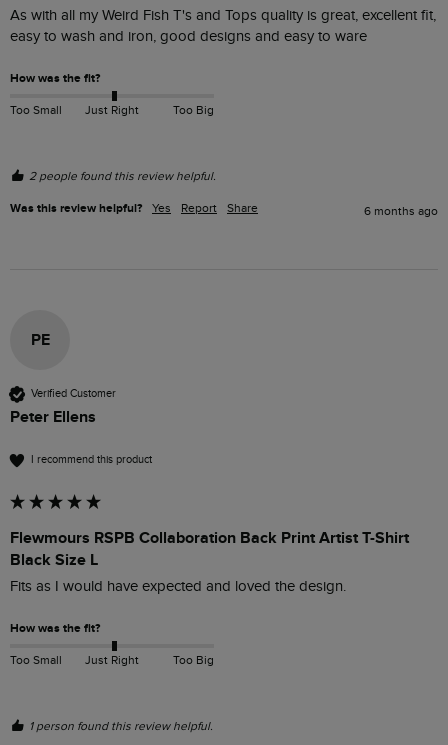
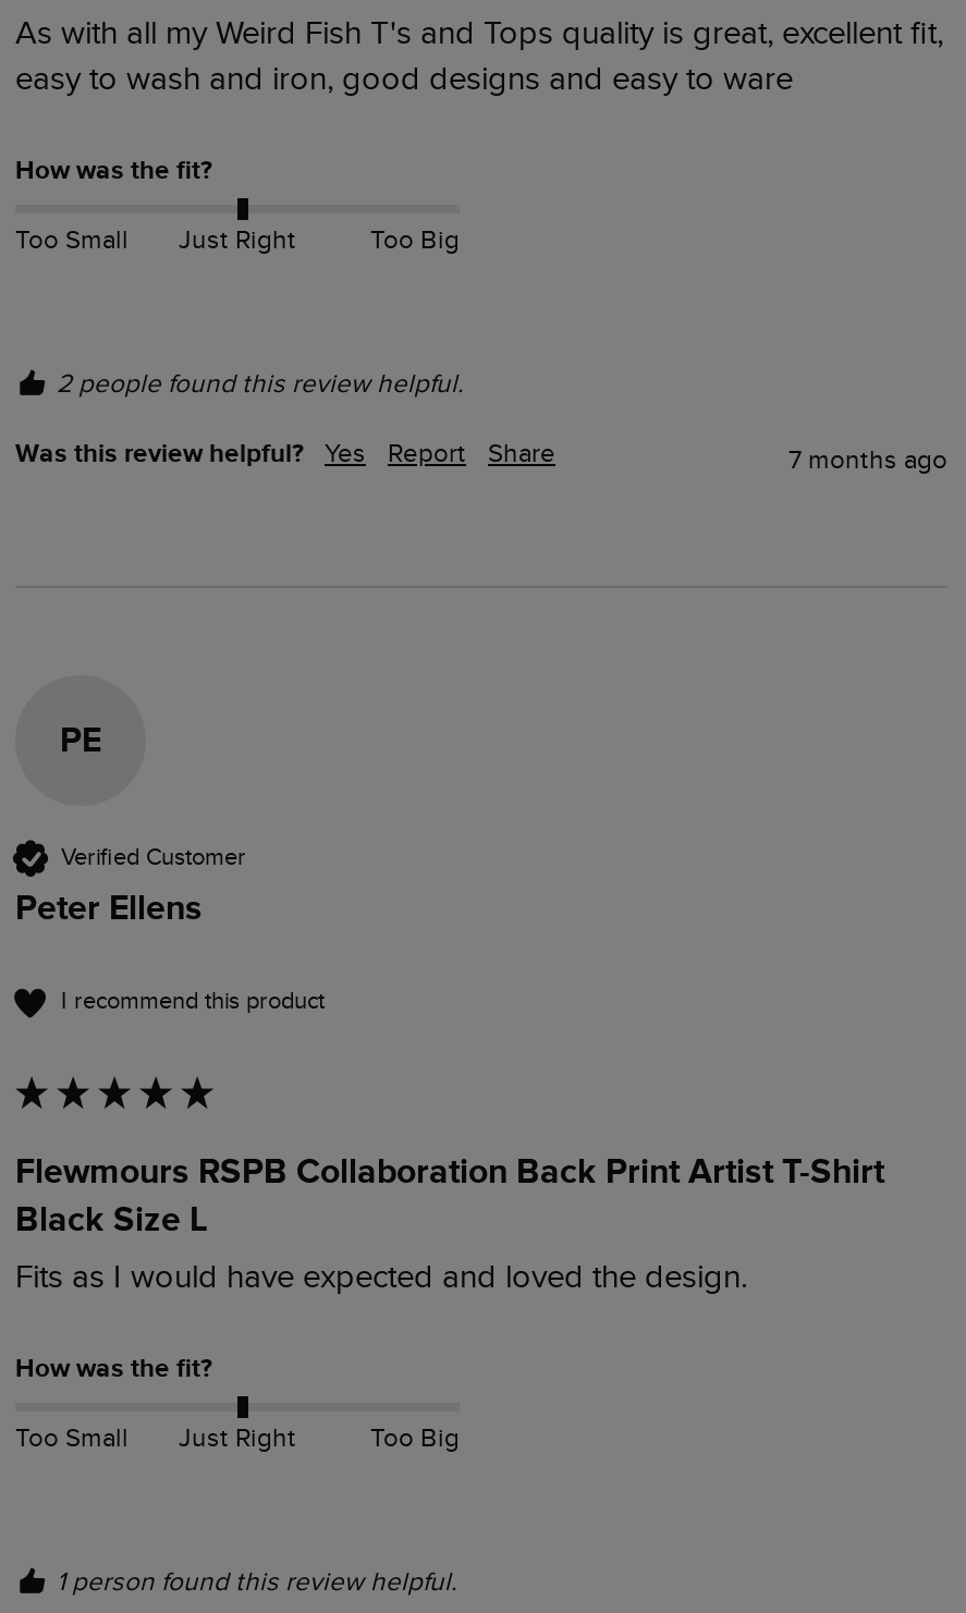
- 6 months ago
+ 7 months ago
